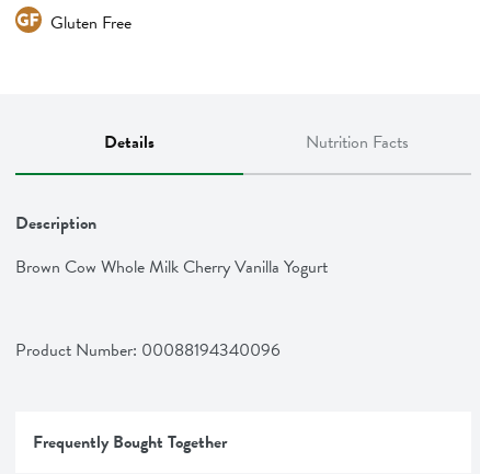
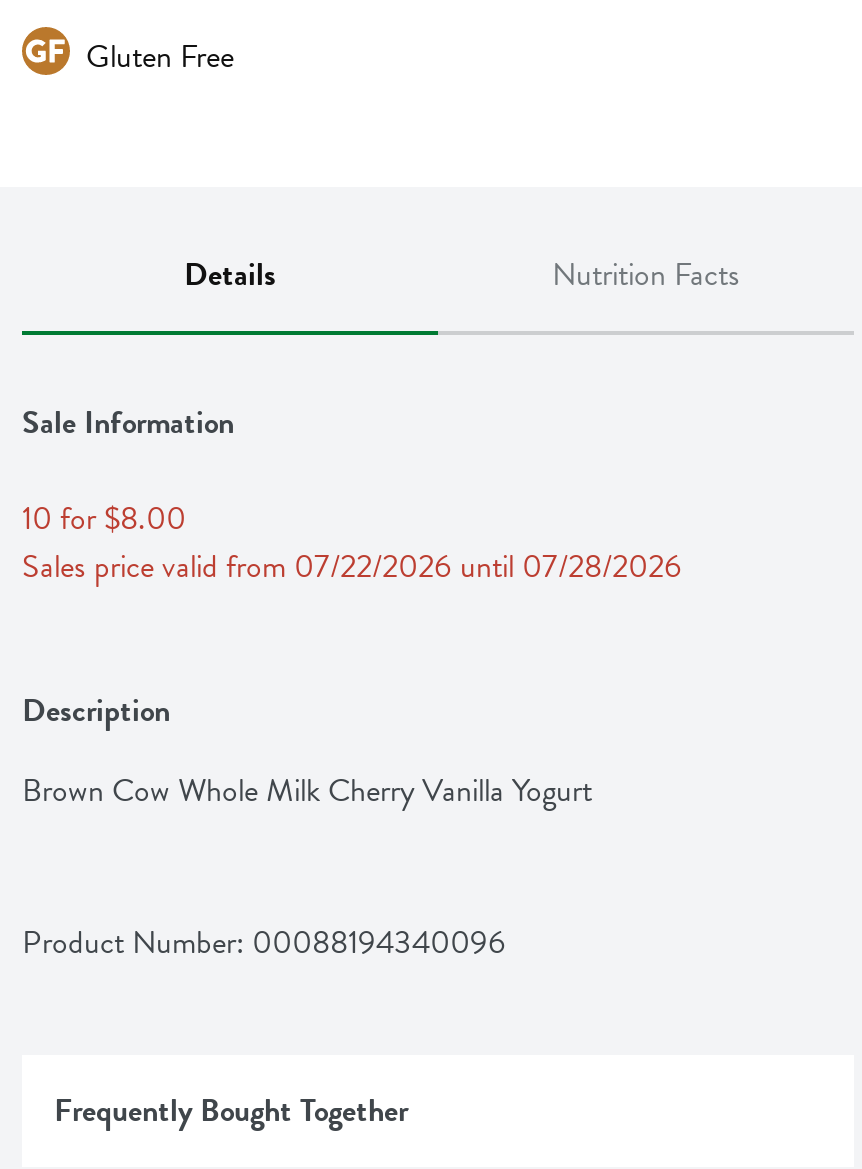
+ Sale Information
+ 10 for $8.00
+ Sales price valid from 07/22/2026 until 07/28/2026
